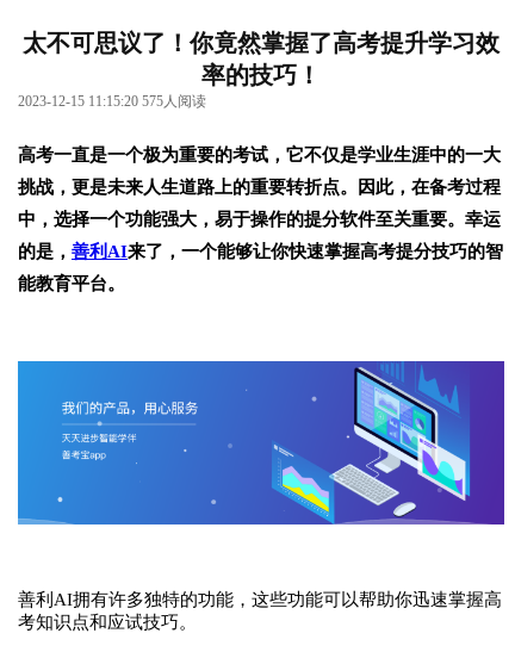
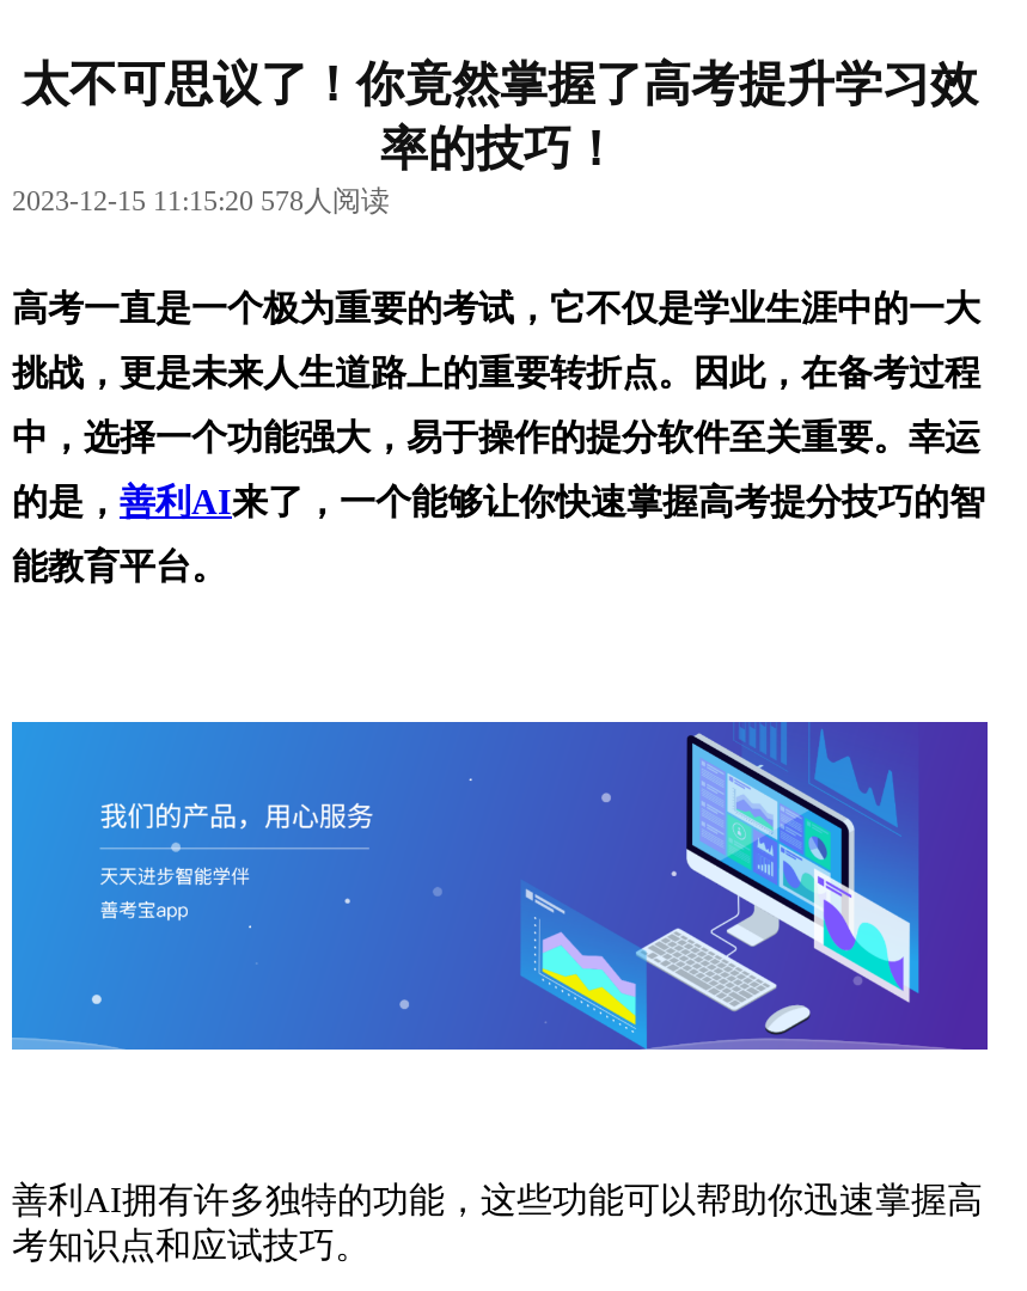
- 2023-12-15 11:15:20 575人阅读
+ 2023-12-15 11:15:20 578人阅读
